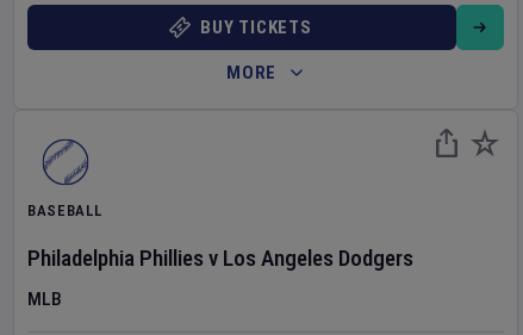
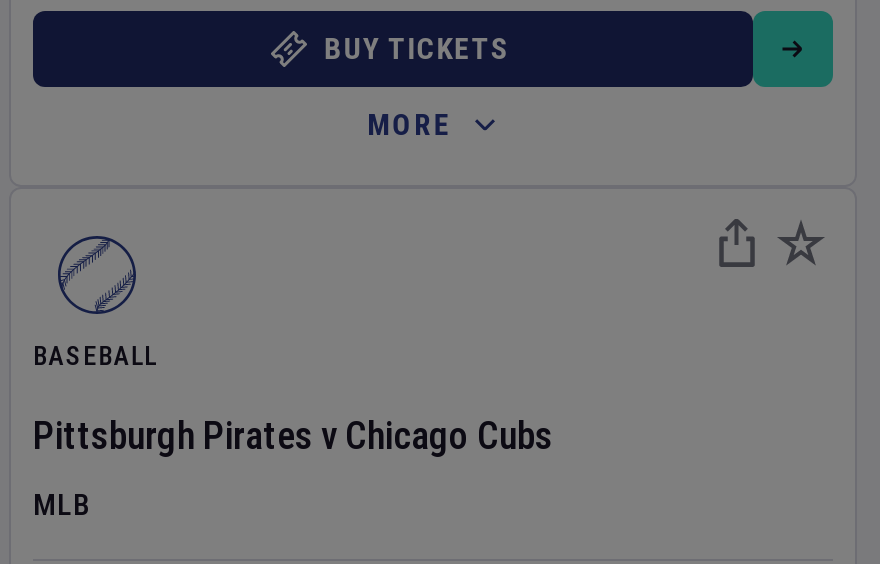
- Philadelphia Phillies v Los Angeles Dodgers
+ Pittsburgh Pirates v Chicago Cubs
